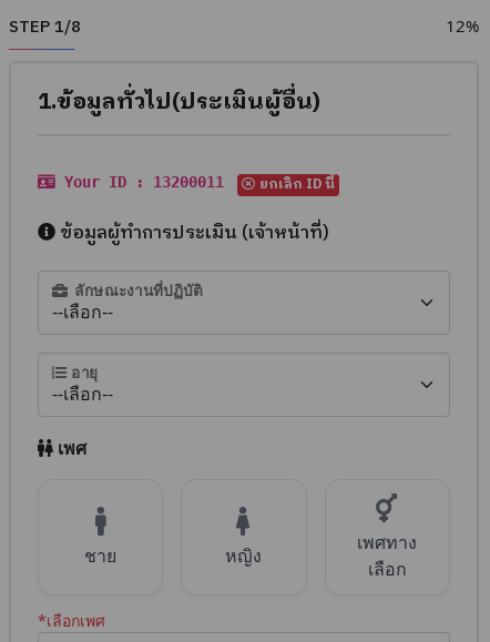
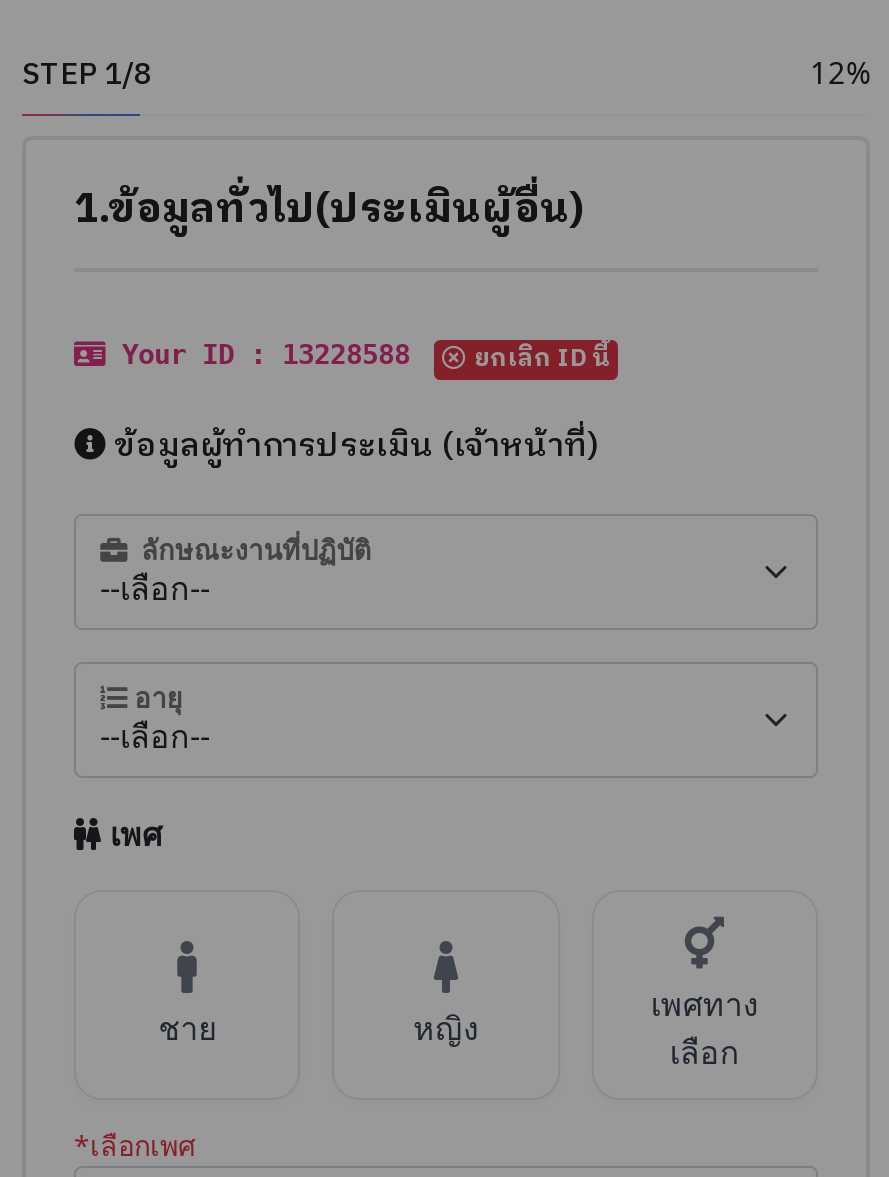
- Your ID : 13200011
+ Your ID : 13228588
